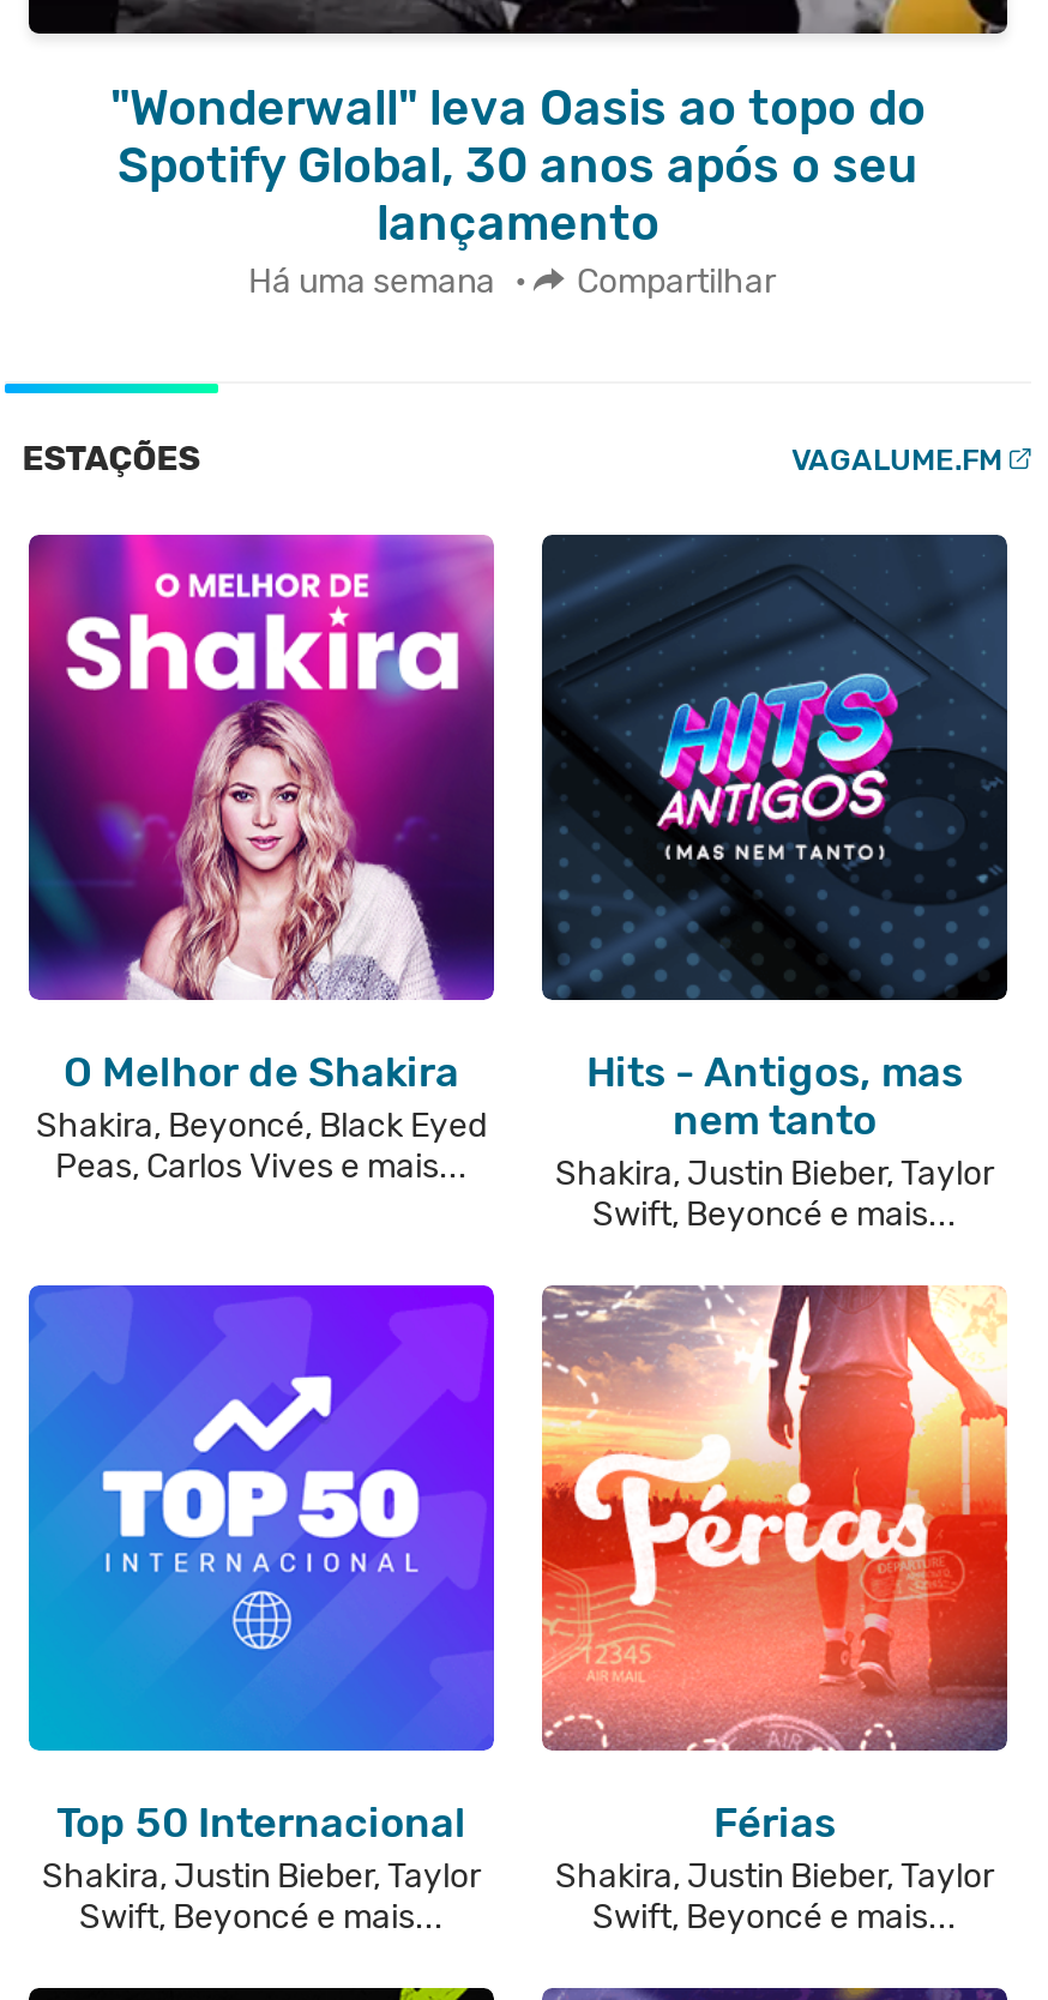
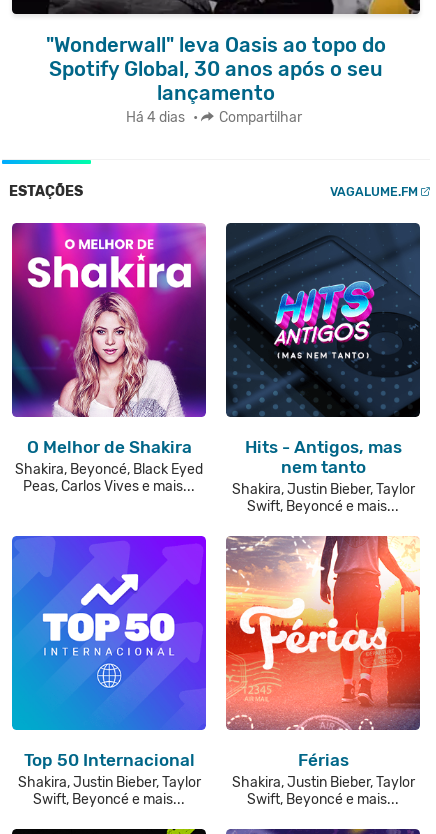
- Há uma semana •
+ Há 4 dias •
